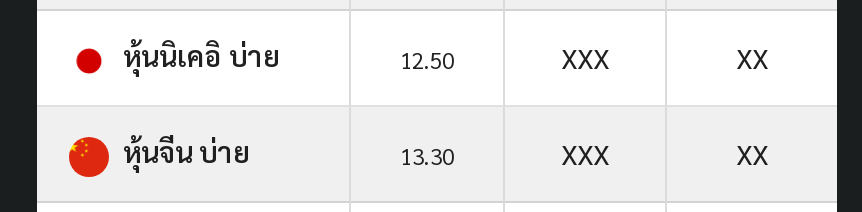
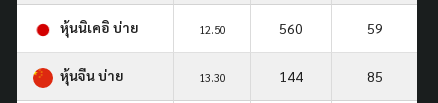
- XXX
- XX
+ 560
+ 59

- XXX
- XX
+ 144
+ 85
